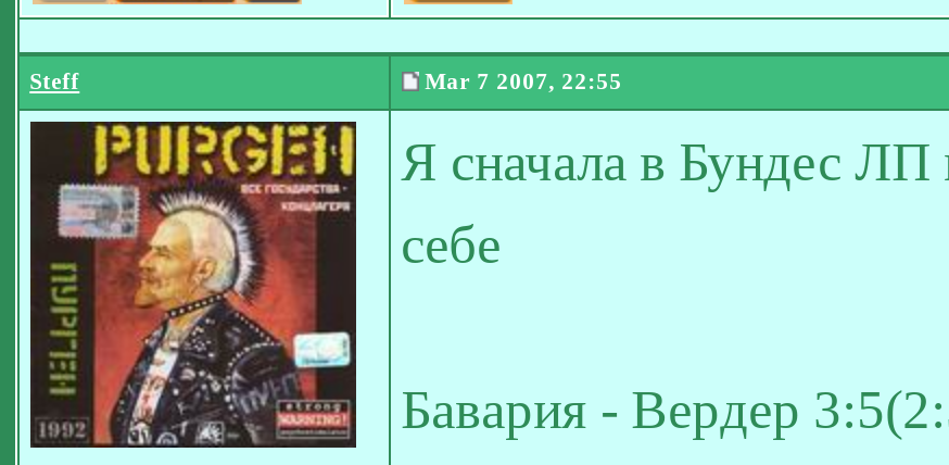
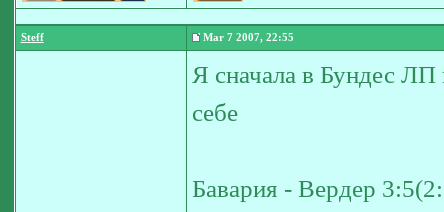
- [image]
